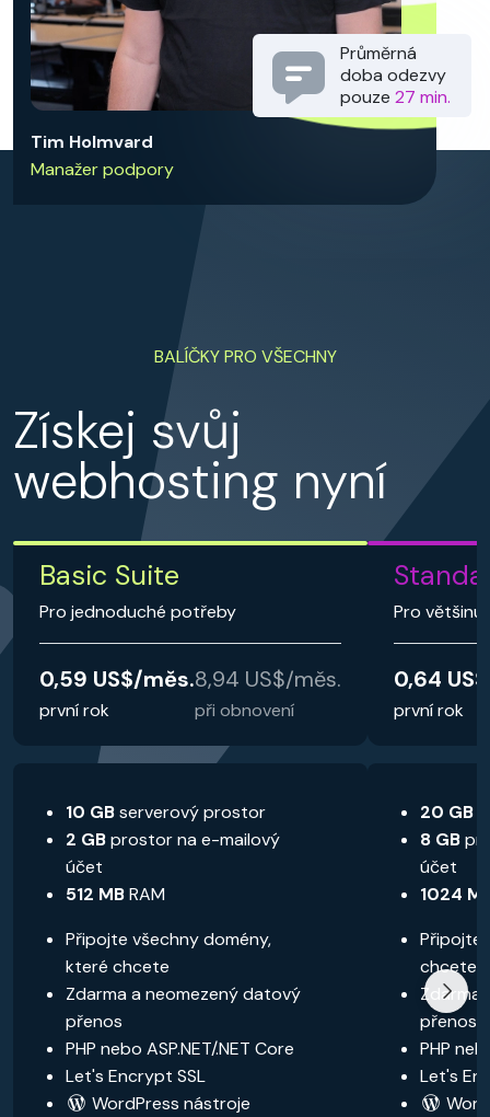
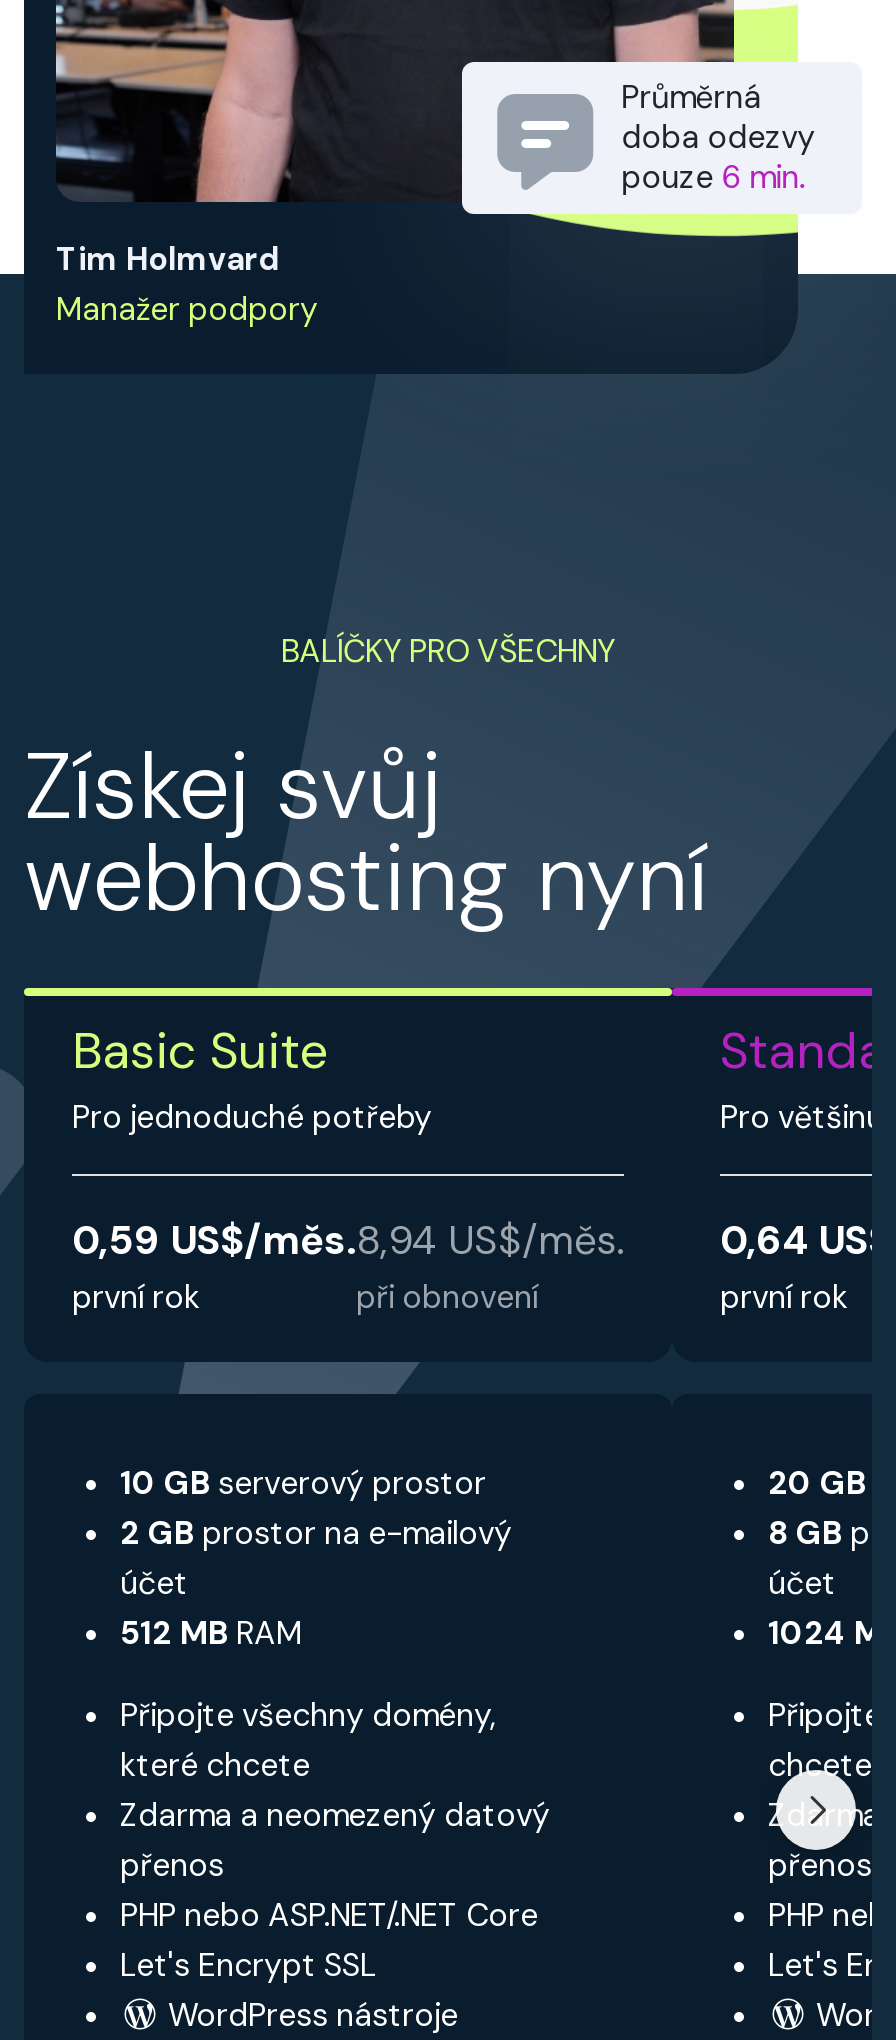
- pouze 27 min.
+ pouze 6 min.
